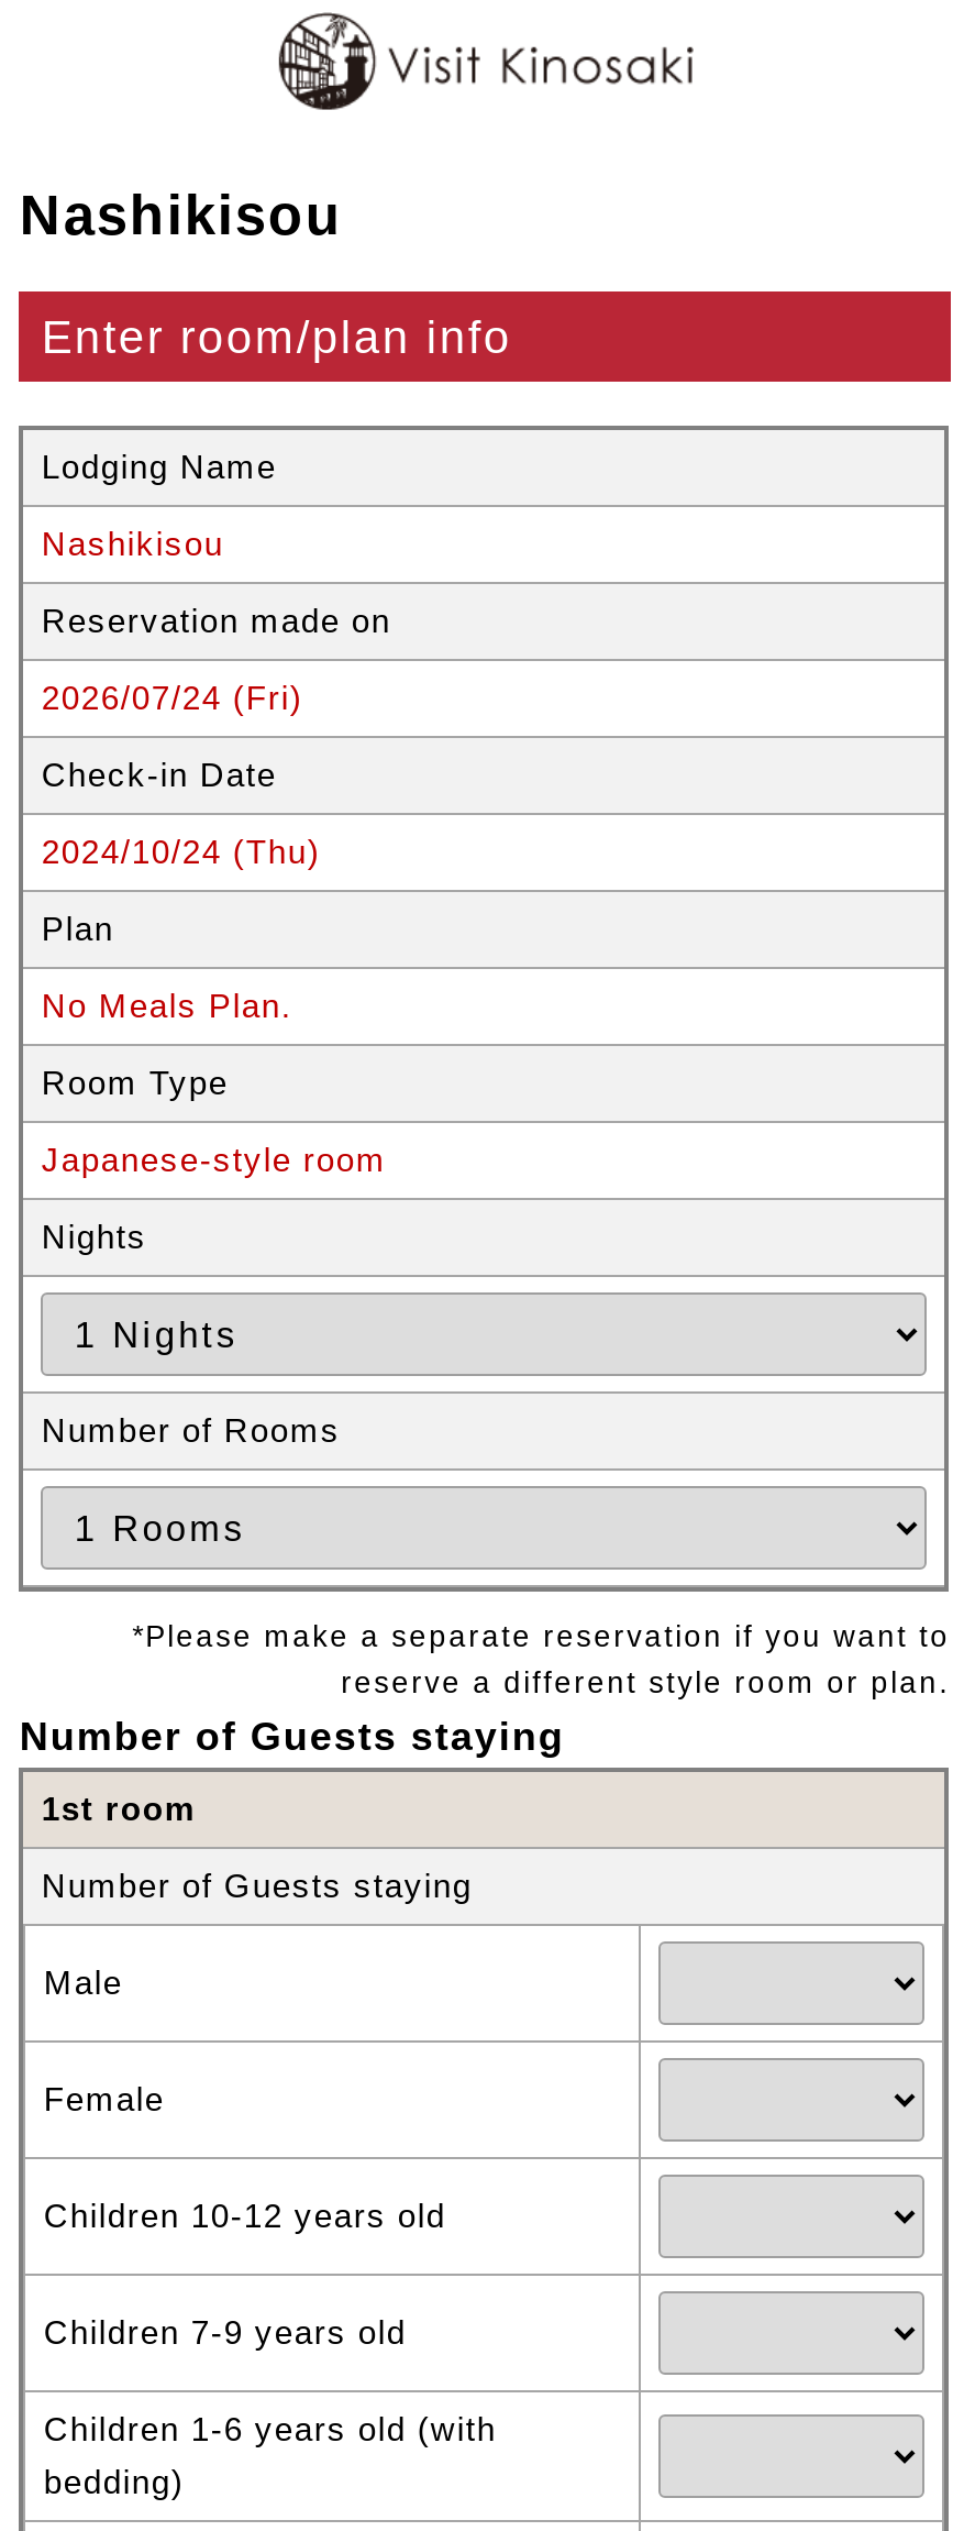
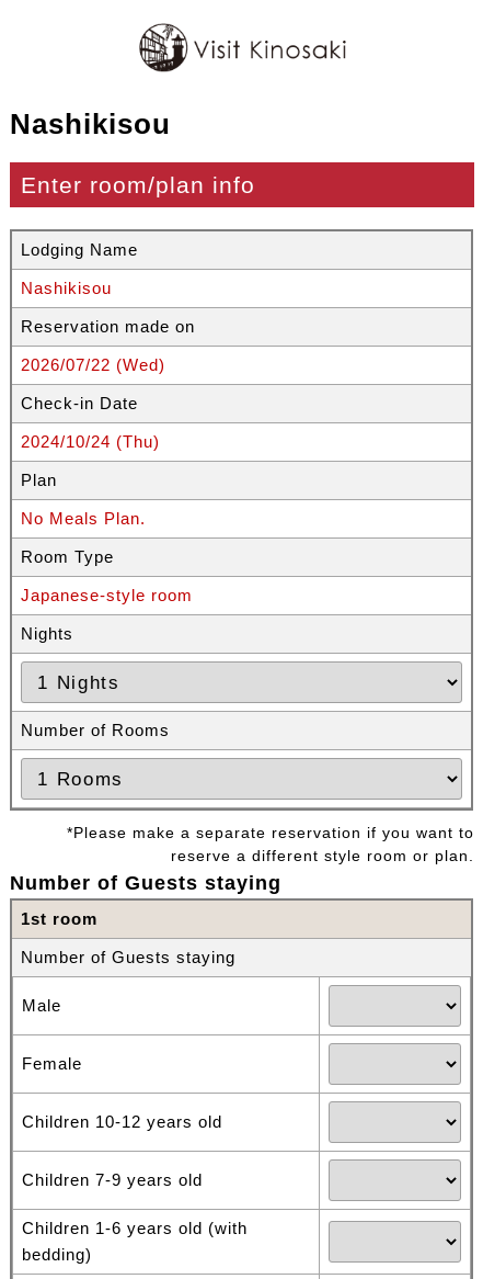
- 2026/07/24 (Fri)
+ 2026/07/22 (Wed)
